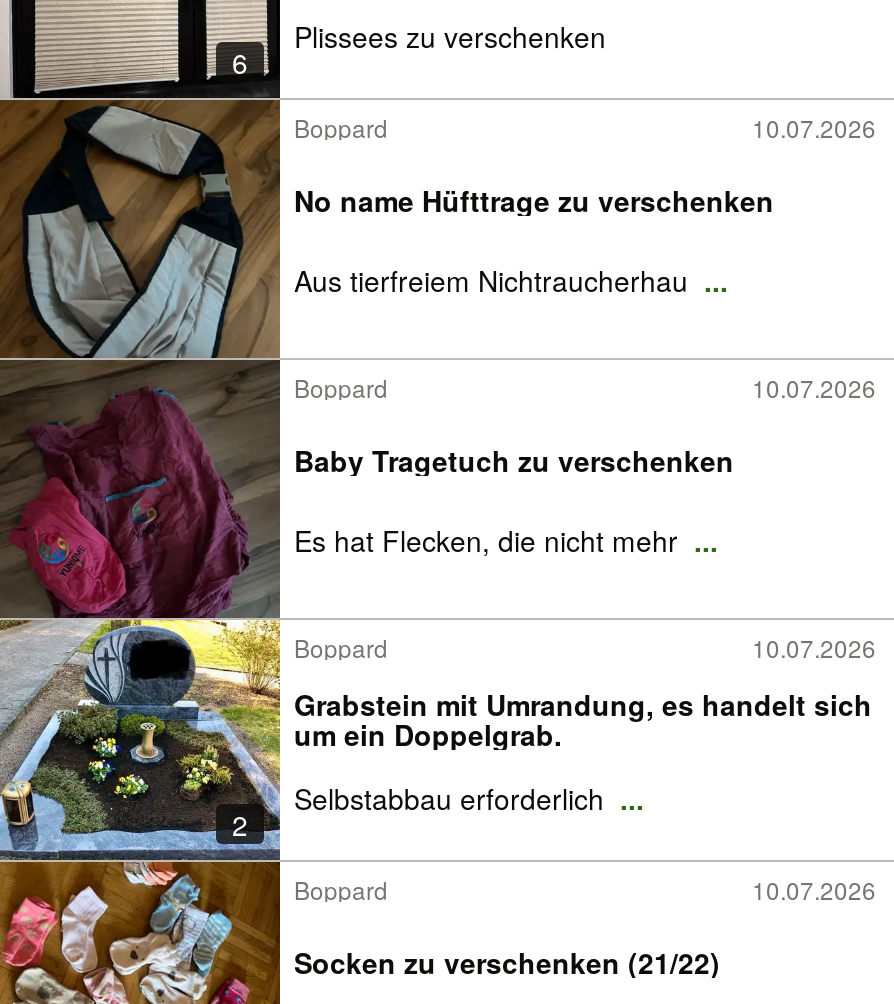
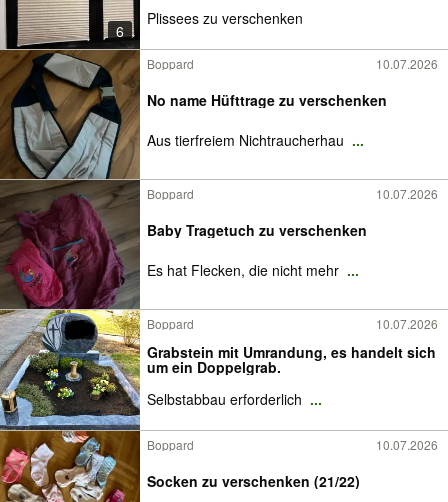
- 2
